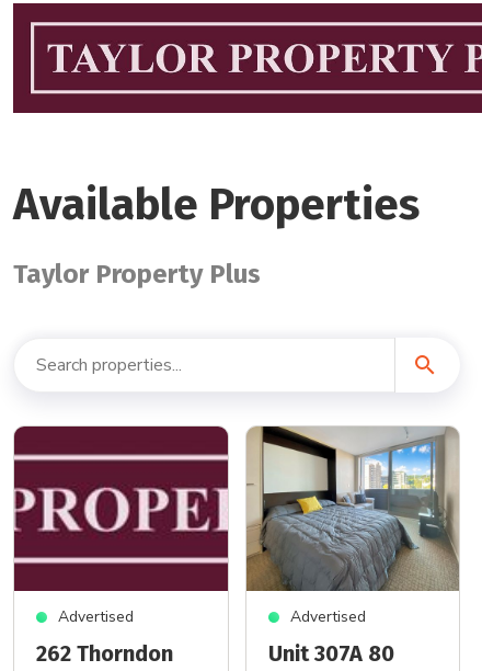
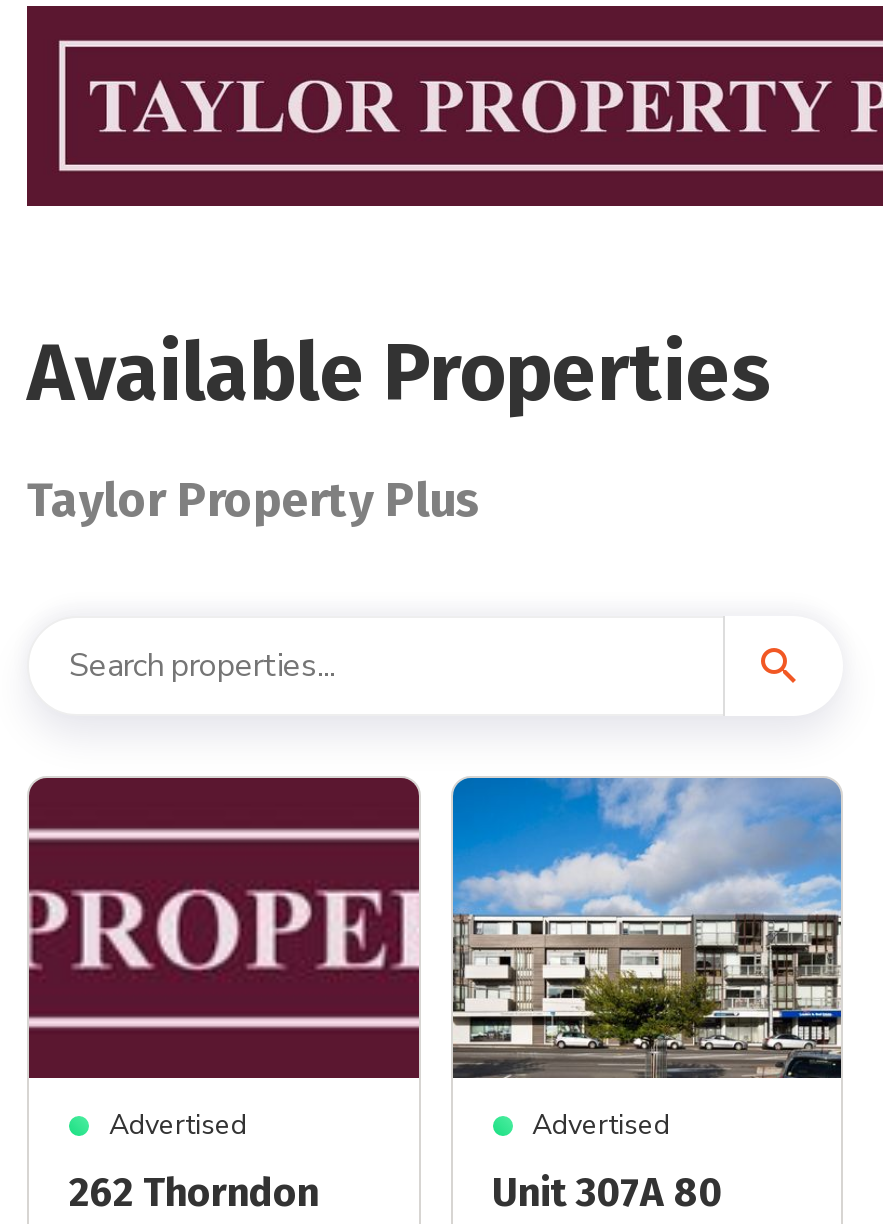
- [image]
+ [image]
